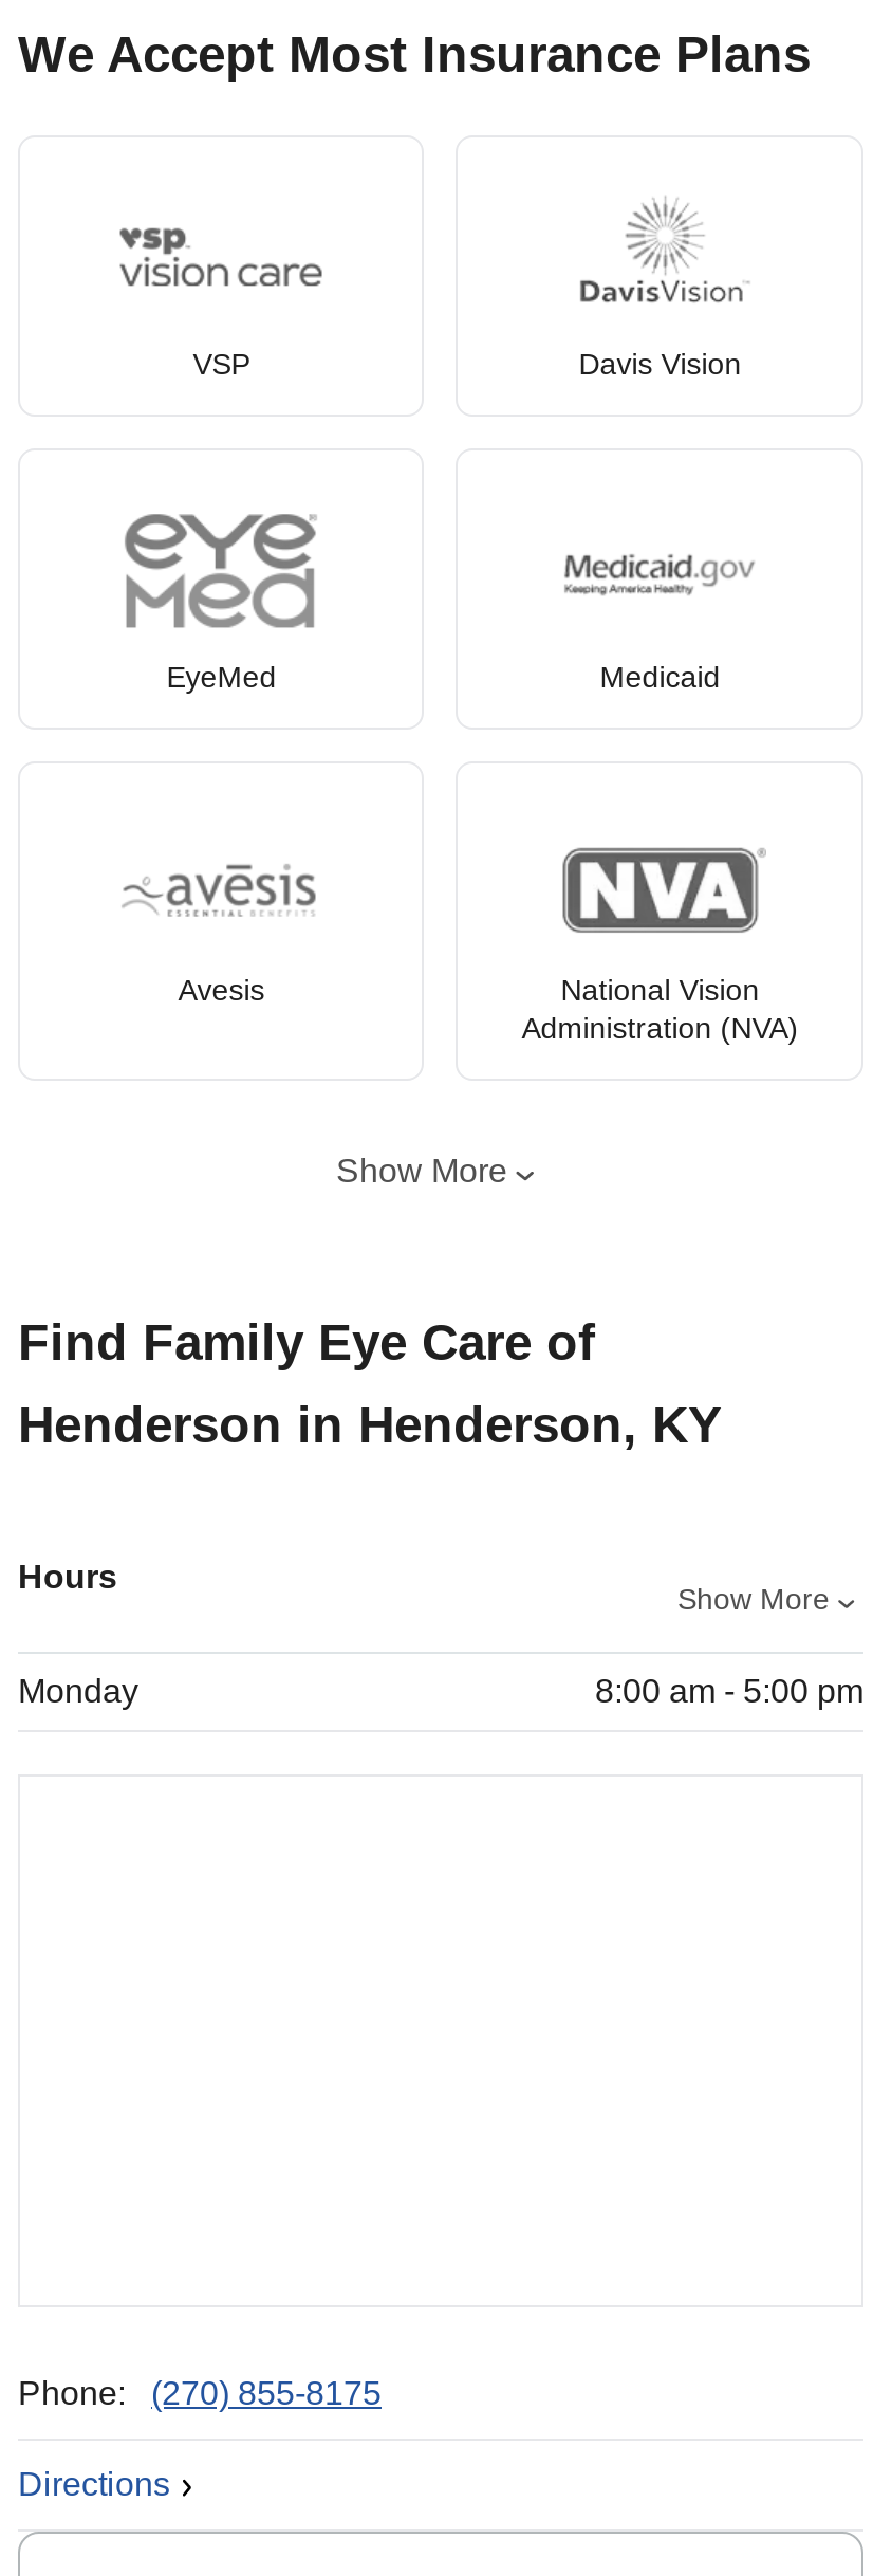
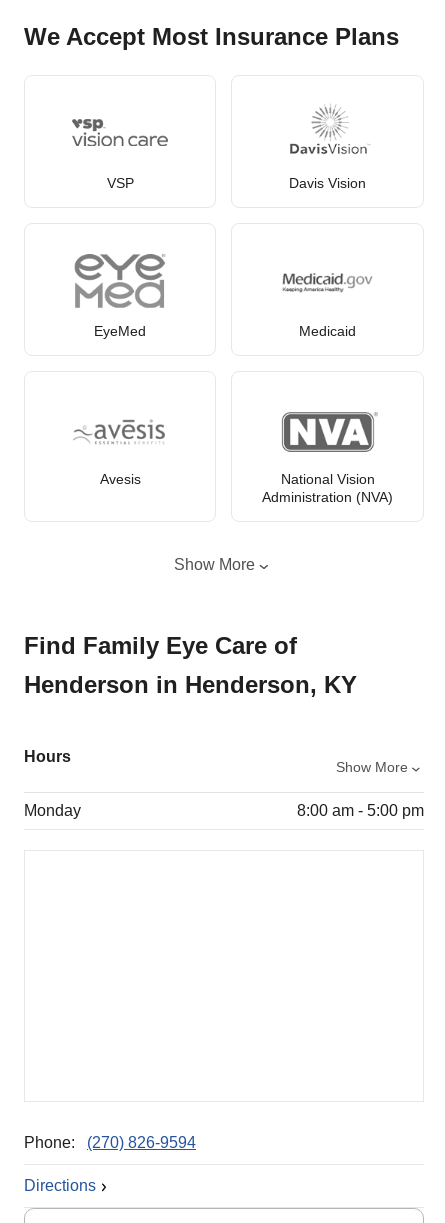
- Phone: (270) 855-8175
+ Phone: (270) 826-9594
